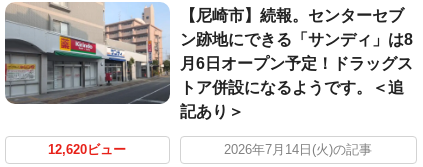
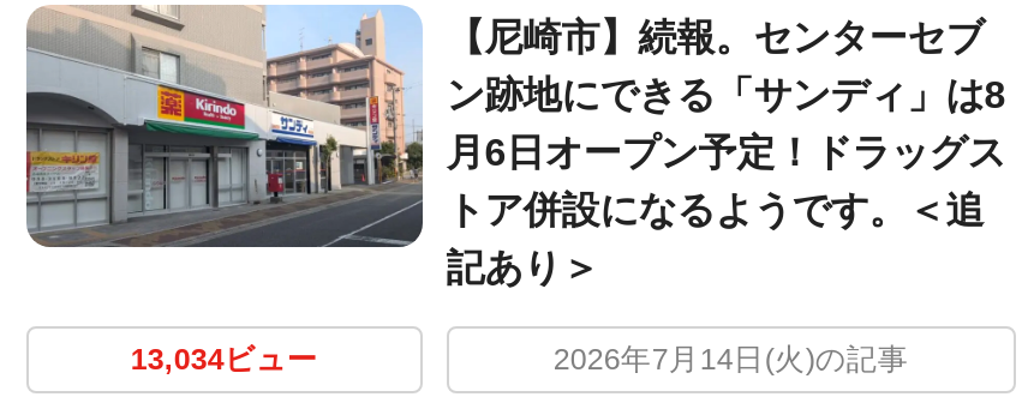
- 12,620ビュー
+ 13,034ビュー
